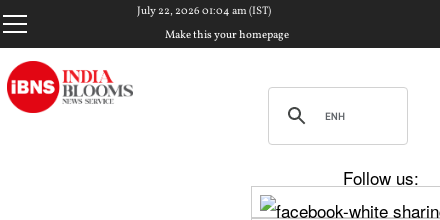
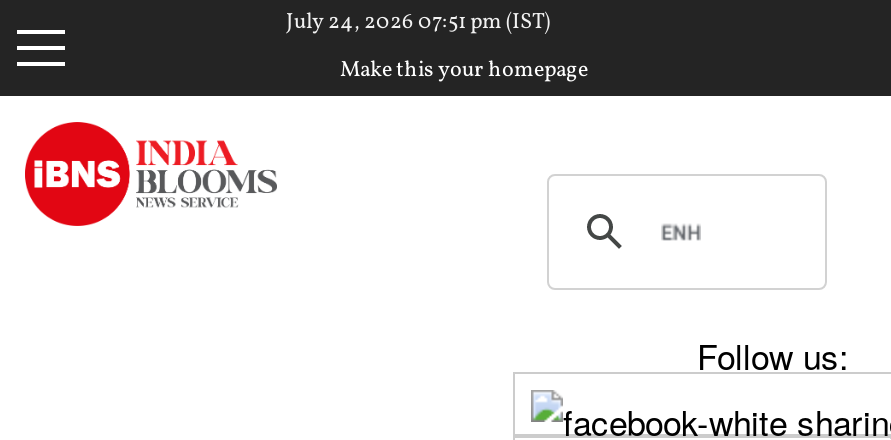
- July 22, 2026 01:04 am (IST)
+ July 24, 2026 07:51 pm (IST)
